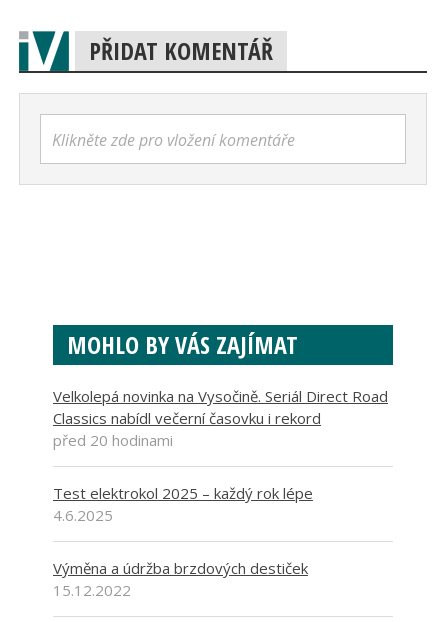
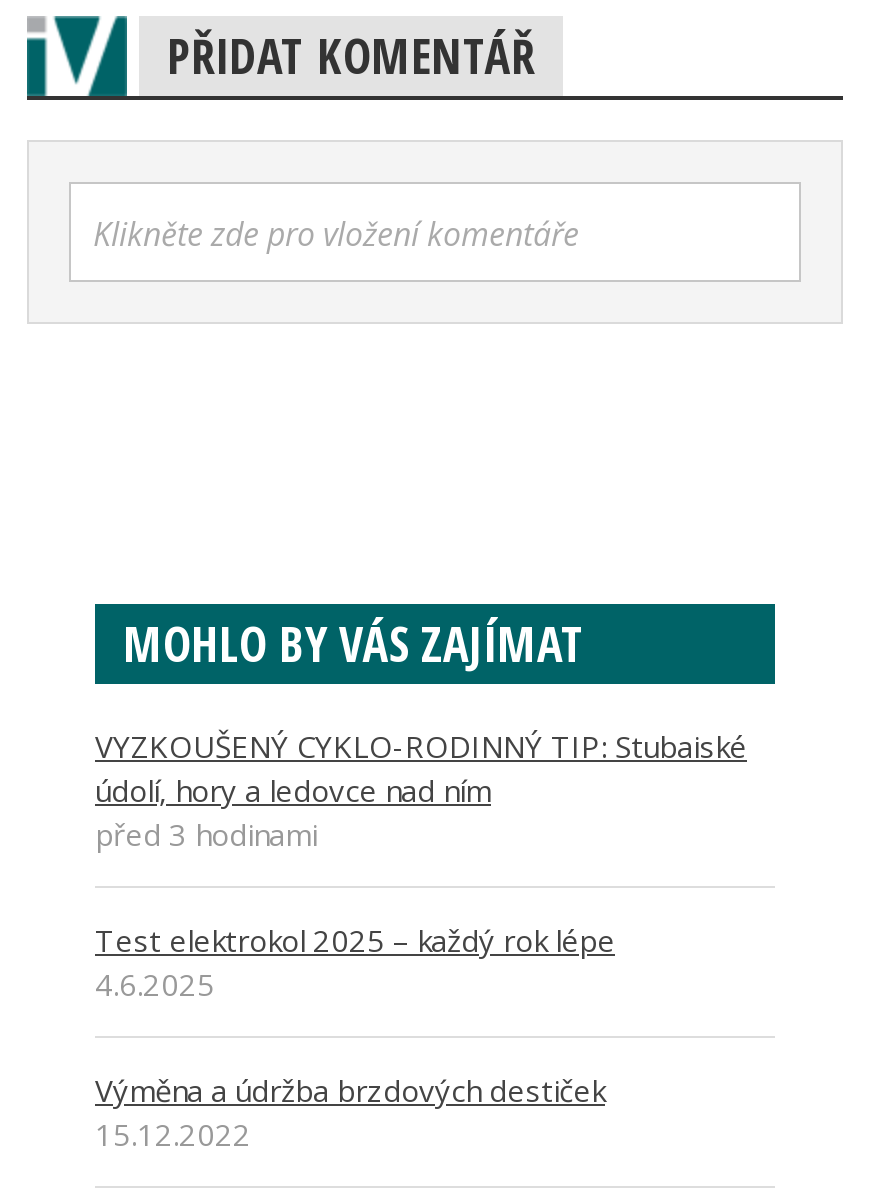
- Velkolepá novinka na Vysočině. Seriál Direct Road
- Classics nabídl večerní časovku i rekord
- před 20 hodinami
+ VYZKOUŠENÝ CYKLO-RODINNÝ TIP: Stubaiské
+ údolí, hory a ledovce nad ním
+ před 3 hodinami
